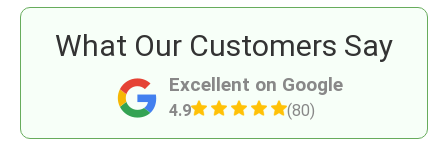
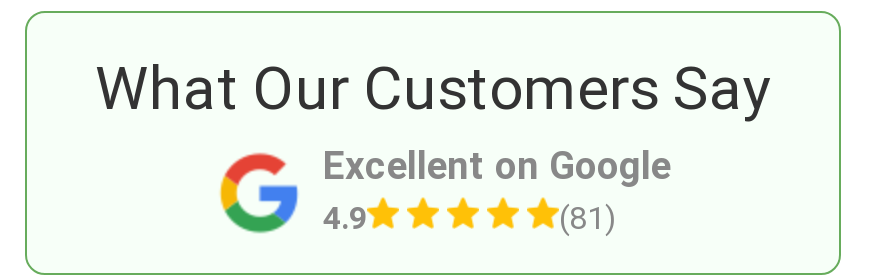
- (80)
+ (81)
